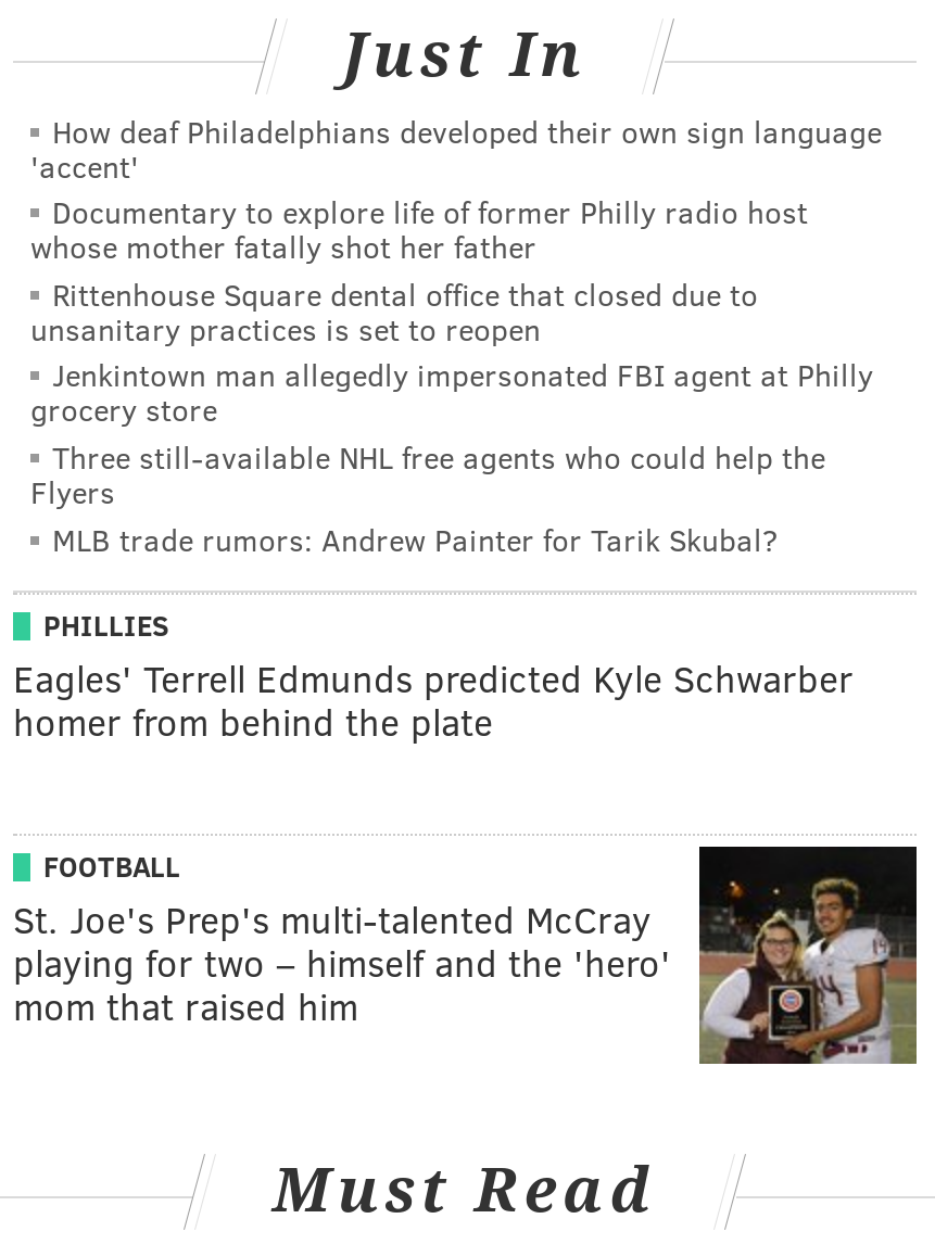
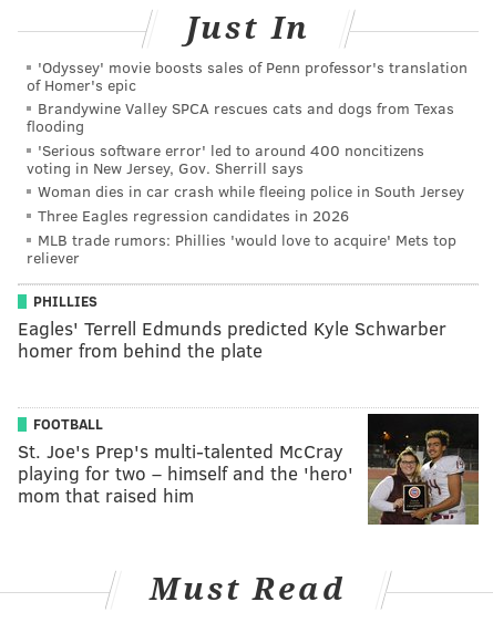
- How deaf Philadelphians developed their own sign language
- 'accent'
- Documentary to explore life of former Philly radio host
- whose mother fatally shot her father
- Rittenhouse Square dental office that closed due to
- unsanitary practices is set to reopen
- Jenkintown man allegedly impersonated FBI agent at Philly
- grocery store
- Three still-available NHL free agents who could help the
- Flyers
- MLB trade rumors: Andrew Painter for Tarik Skubal?
+ 'Odyssey' movie boosts sales of Penn professor's translation
+ of Homer's epic
+ Brandywine Valley SPCA rescues cats and dogs from Texas
+ flooding
+ 'Serious software error' led to around 400 noncitizens
+ voting in New Jersey, Gov. Sherrill says
+ Woman dies in car crash while fleeing police in South Jersey
+ Three Eagles regression candidates in 2026
+ MLB trade rumors: Phillies 'would love to acquire' Mets top
+ reliever
